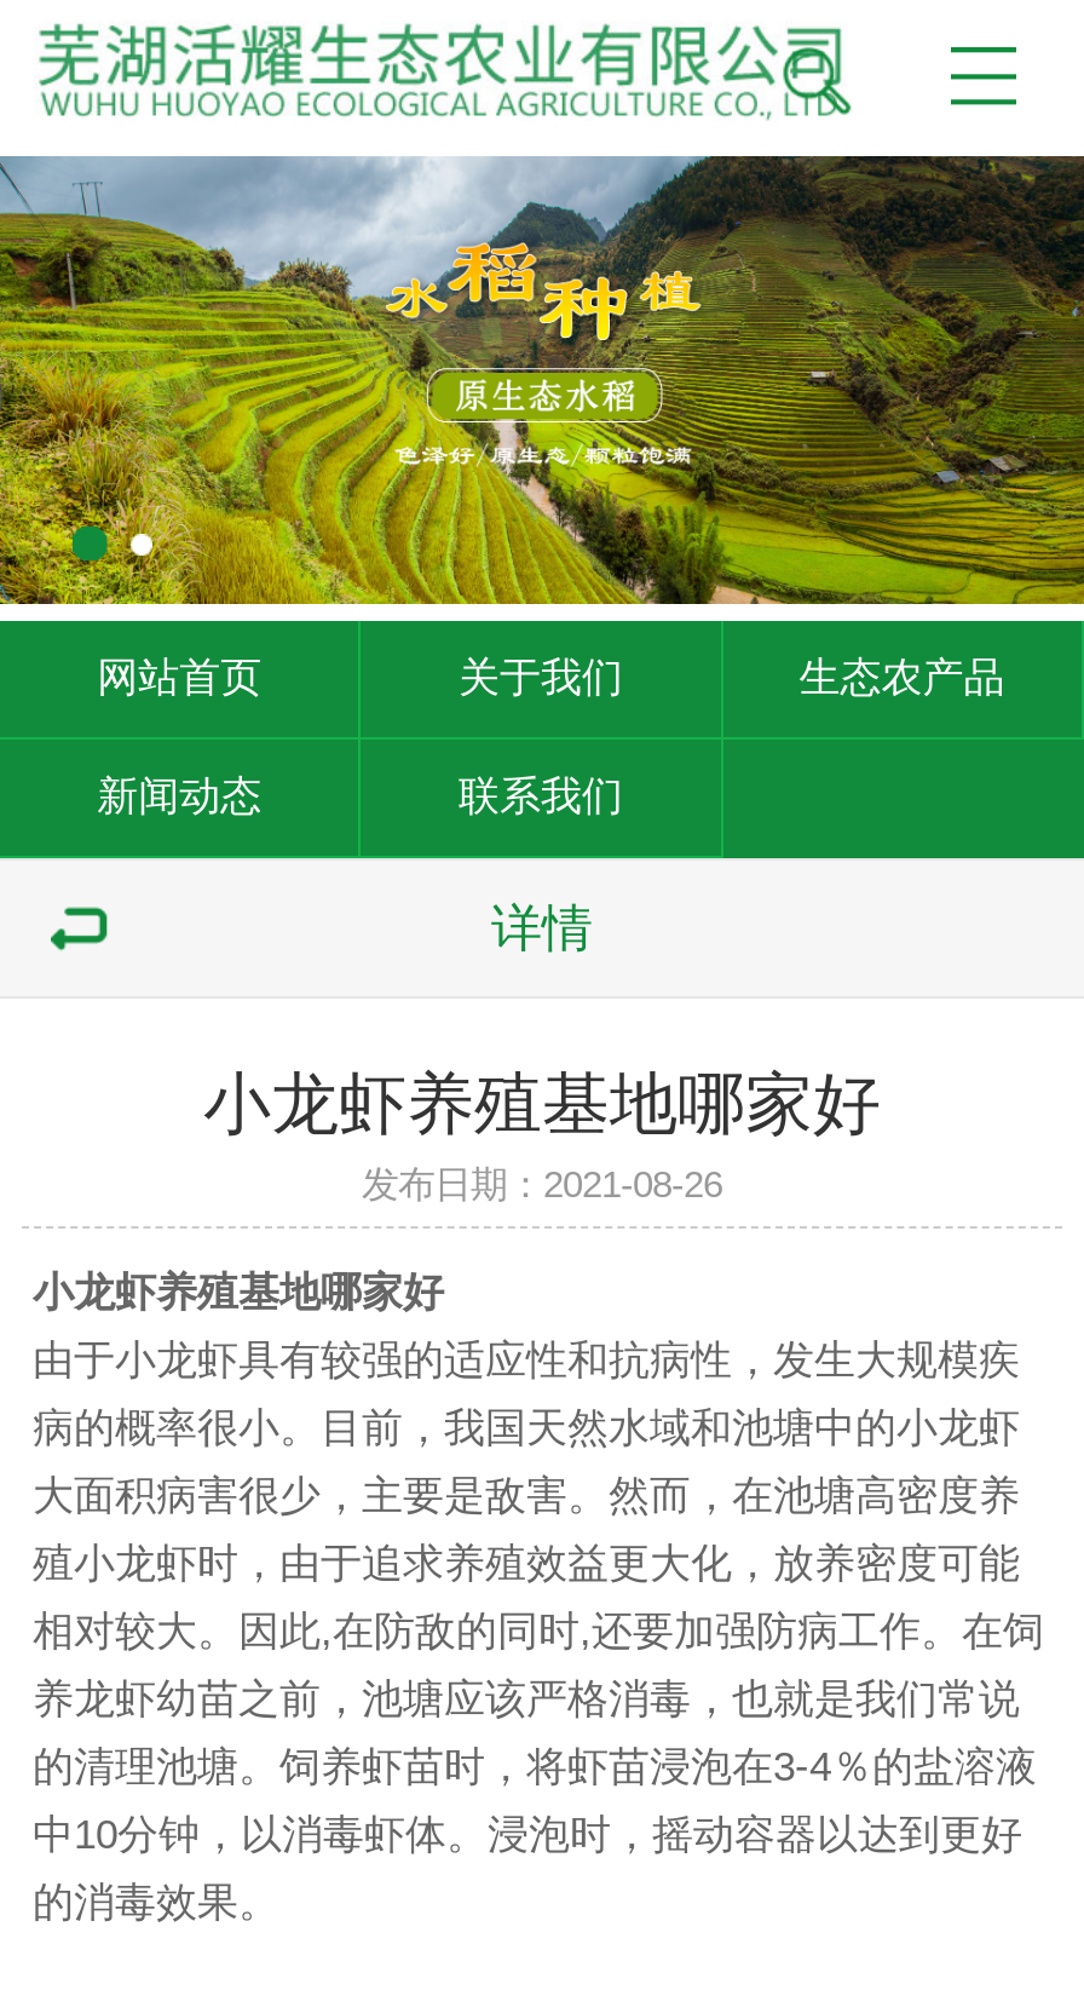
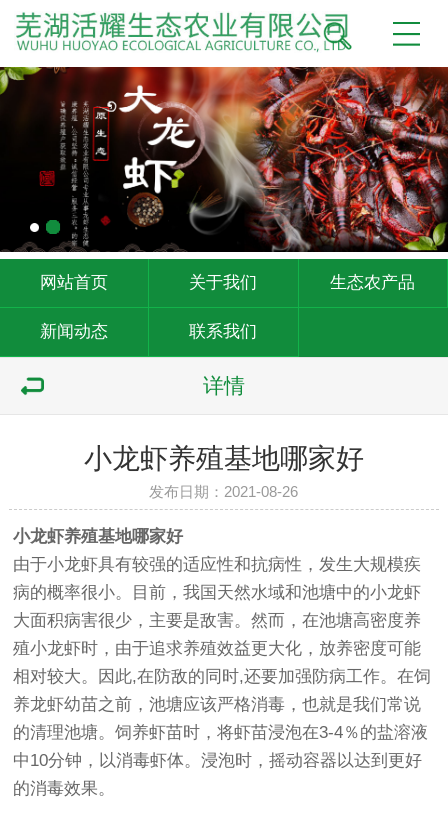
- [image]
+ [image]
